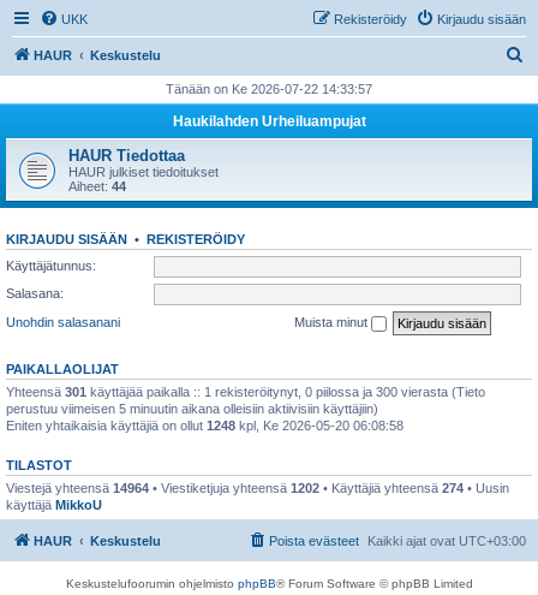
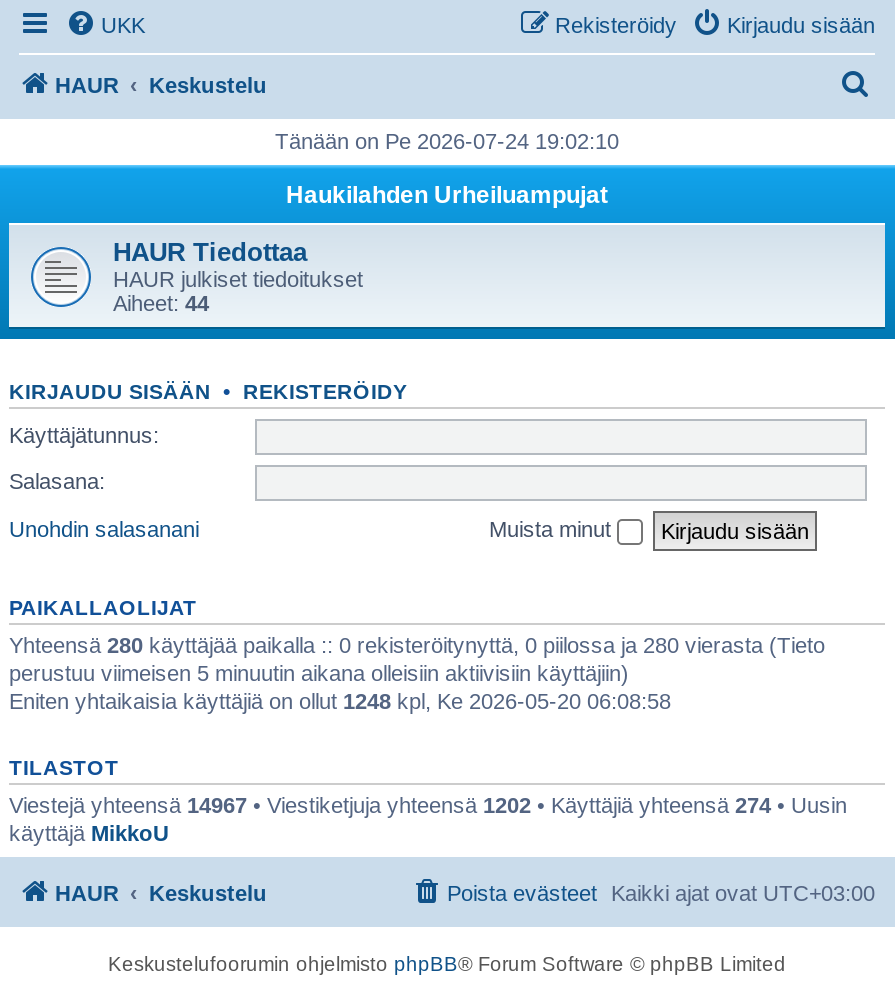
- Tänään on Ke 2026-07-22 14:33:57
+ Tänään on Pe 2026-07-24 19:02:10

- Yhteensä 301 käyttäjää paikalla :: 1 rekisteröitynyt, 0 piilossa ja 300 vierasta (Tieto
+ Yhteensä 280 käyttäjää paikalla :: 0 rekisteröitynyttä, 0 piilossa ja 280 vierasta (Tieto

- Viestejä yhteensä 14964 • Viestiketjuja yhteensä 1202 • Käyttäjiä yhteensä 274 • Uusin
+ Viestejä yhteensä 14967 • Viestiketjuja yhteensä 1202 • Käyttäjiä yhteensä 274 • Uusin
